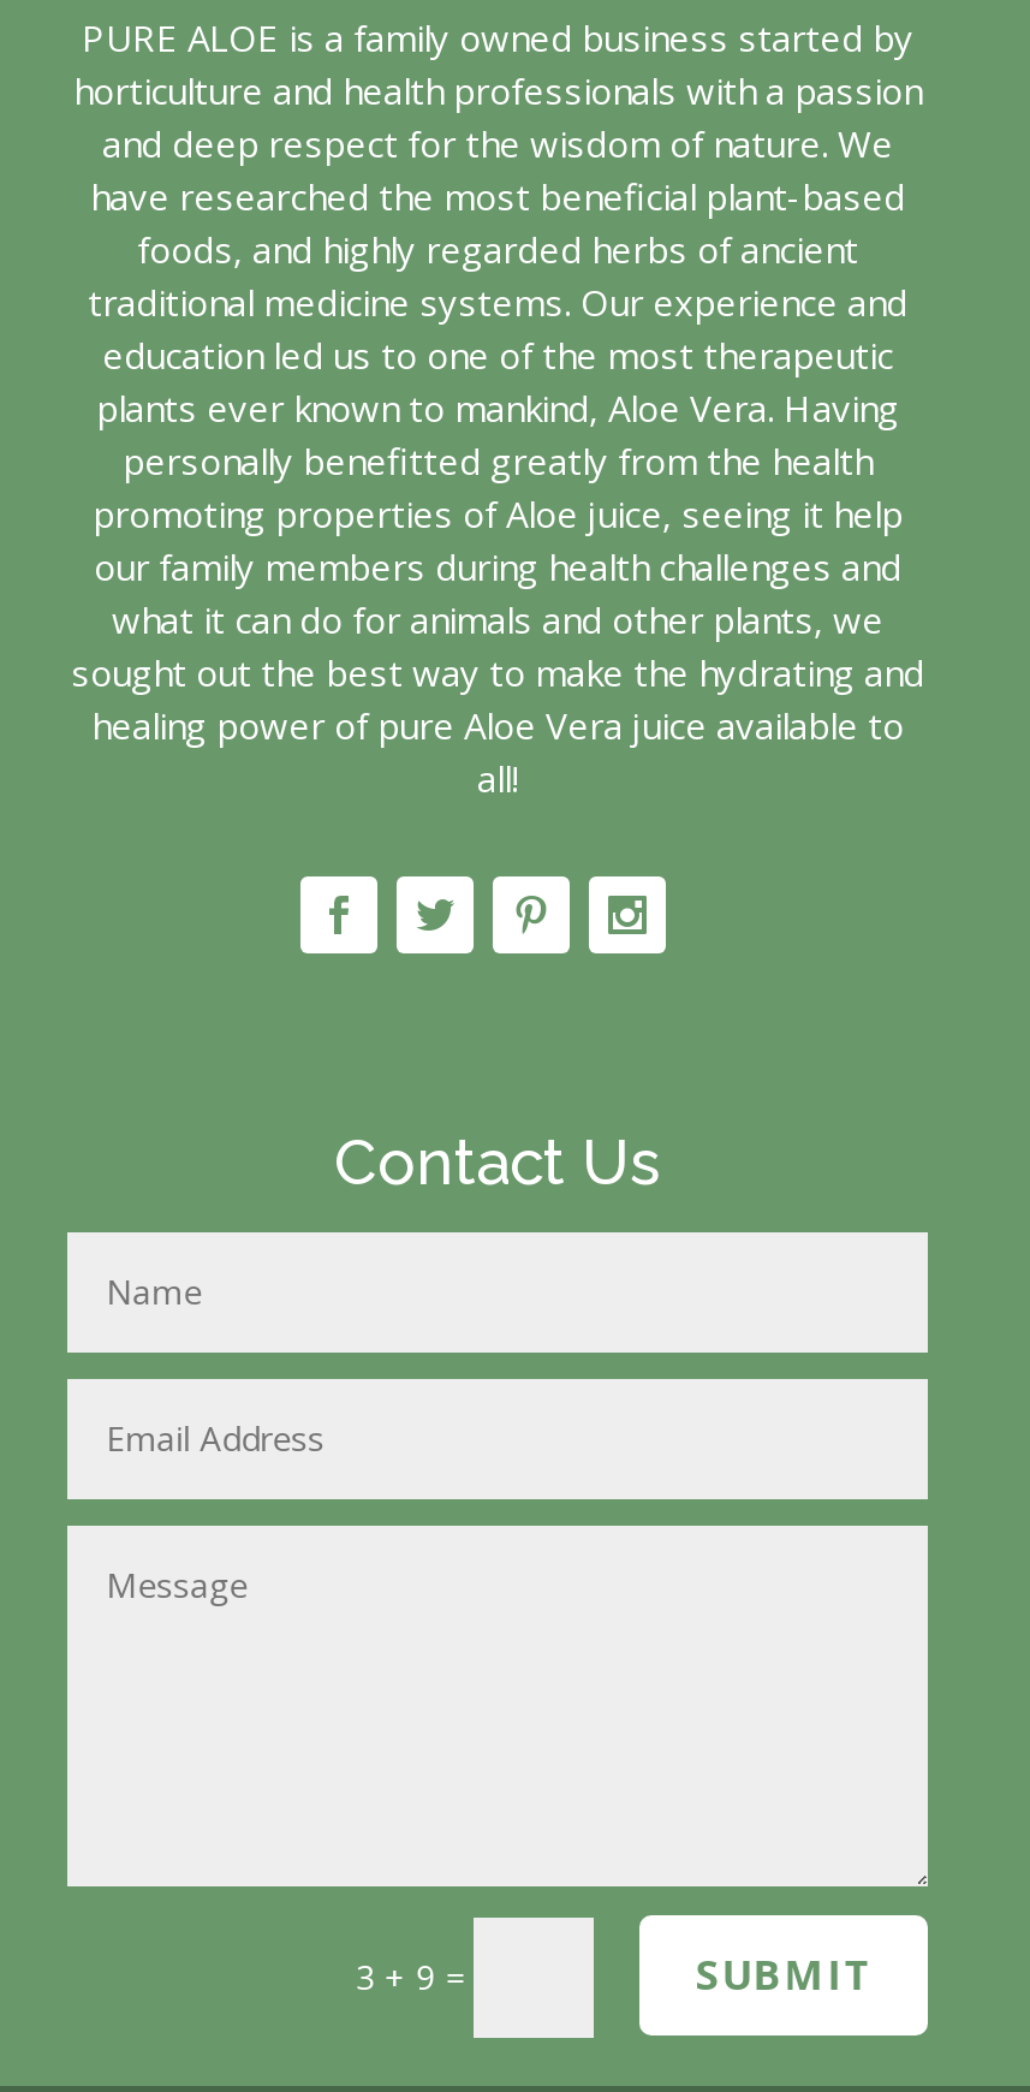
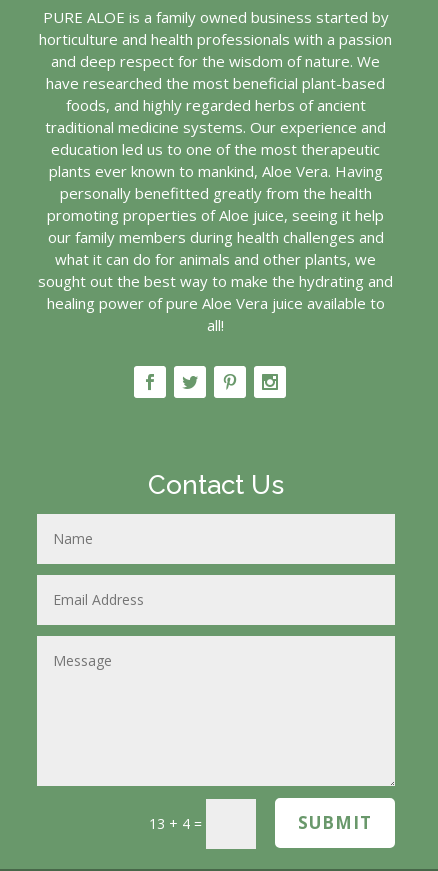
- 3 + 9 =
+ 13 + 4 =
